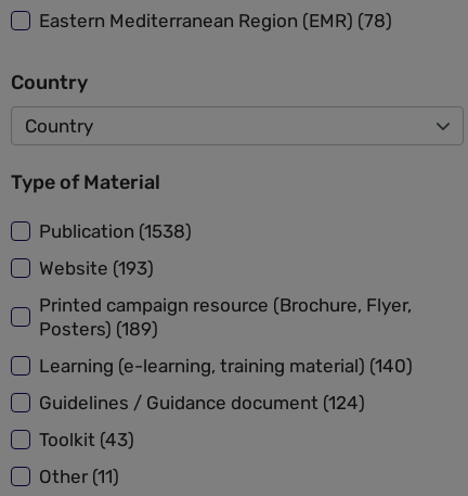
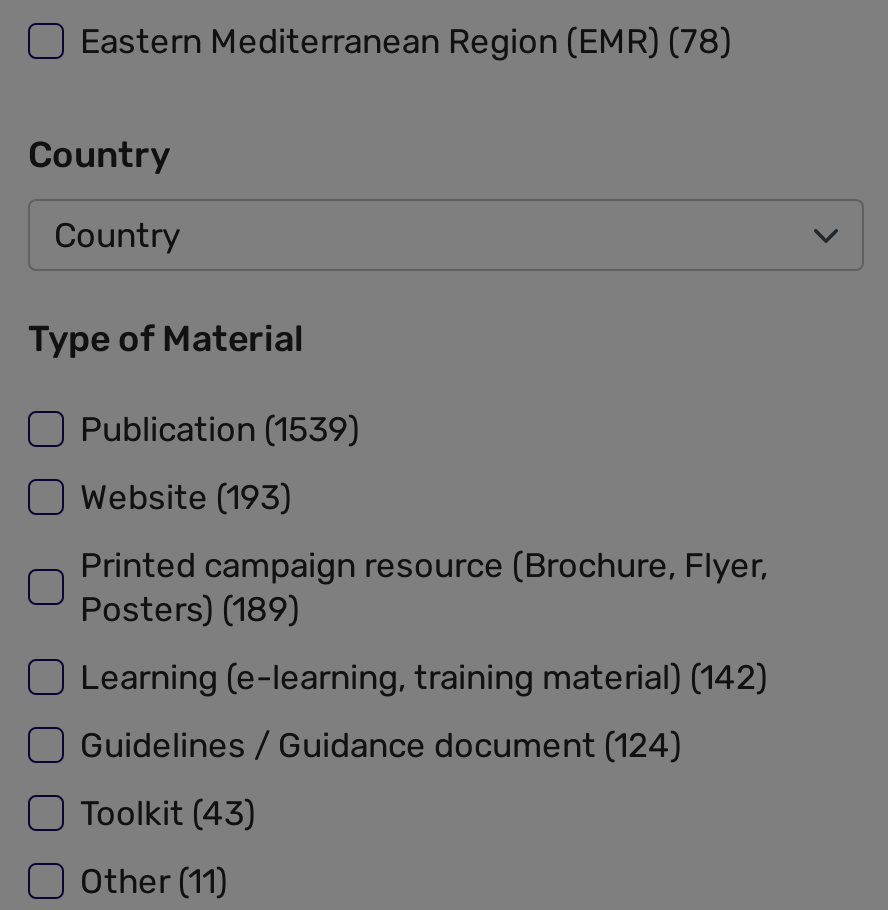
- Publication (1538)
+ Publication (1539)

- Learning (e-learning, training material) (140)
+ Learning (e-learning, training material) (142)
